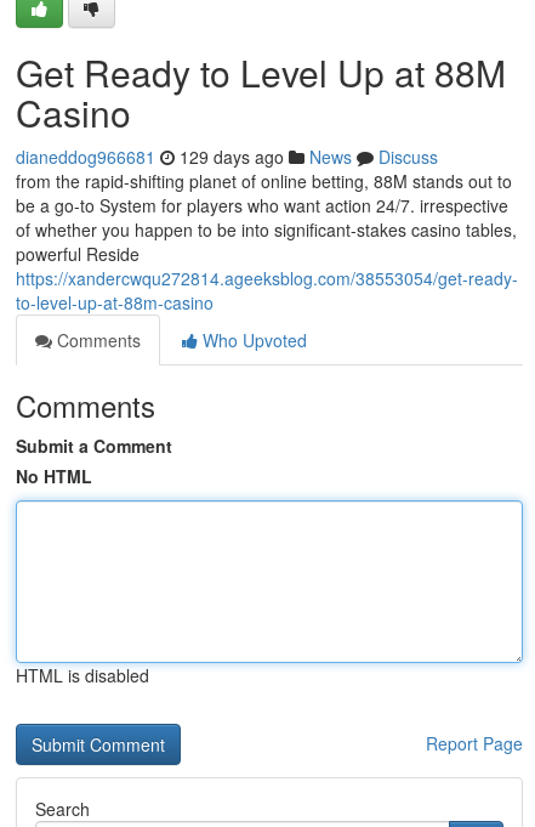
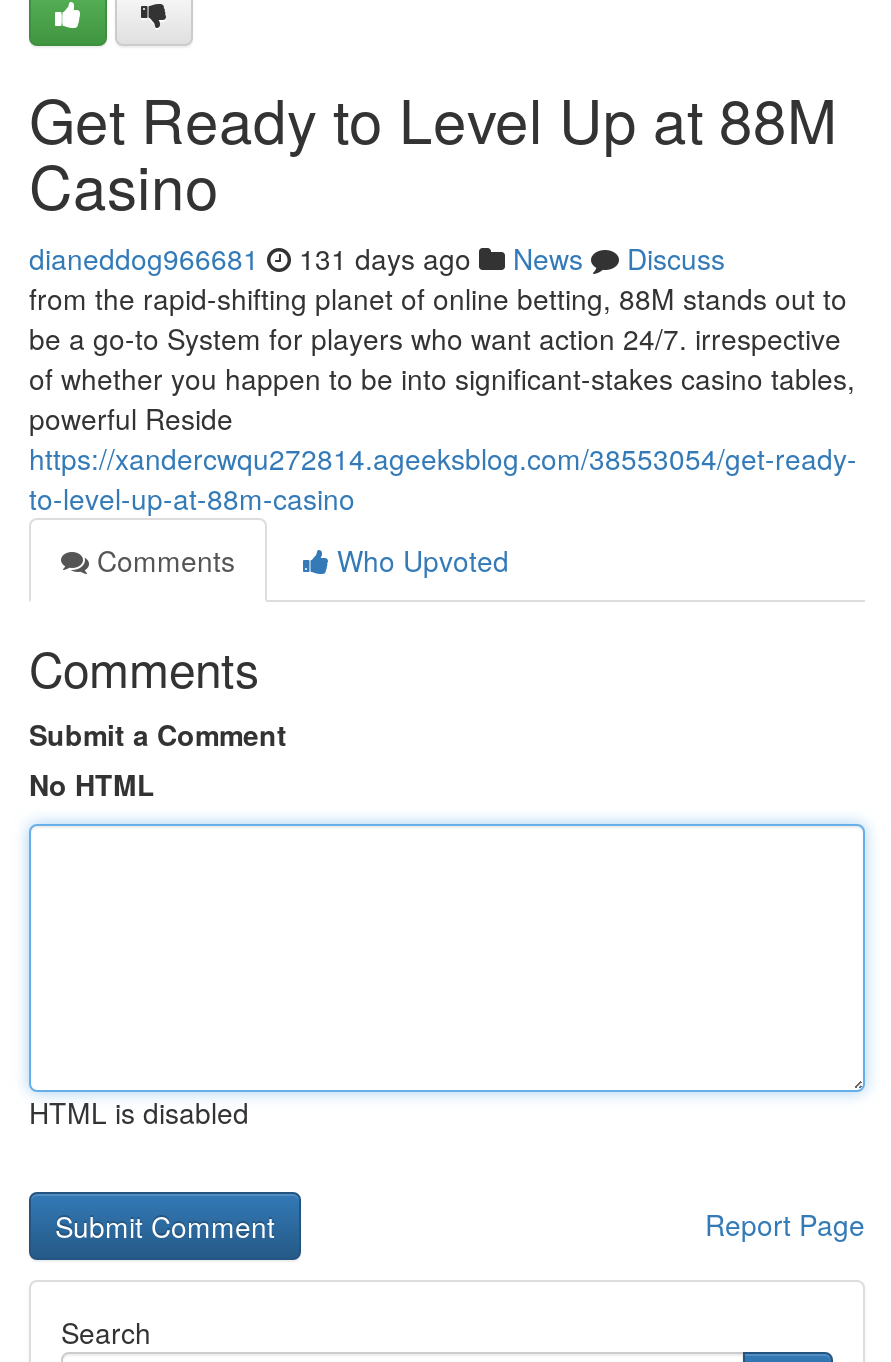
- dianeddog966681 129 days ago News Discuss
+ dianeddog966681 131 days ago News Discuss
